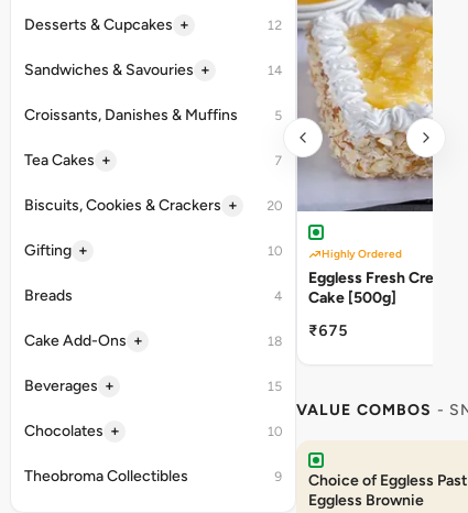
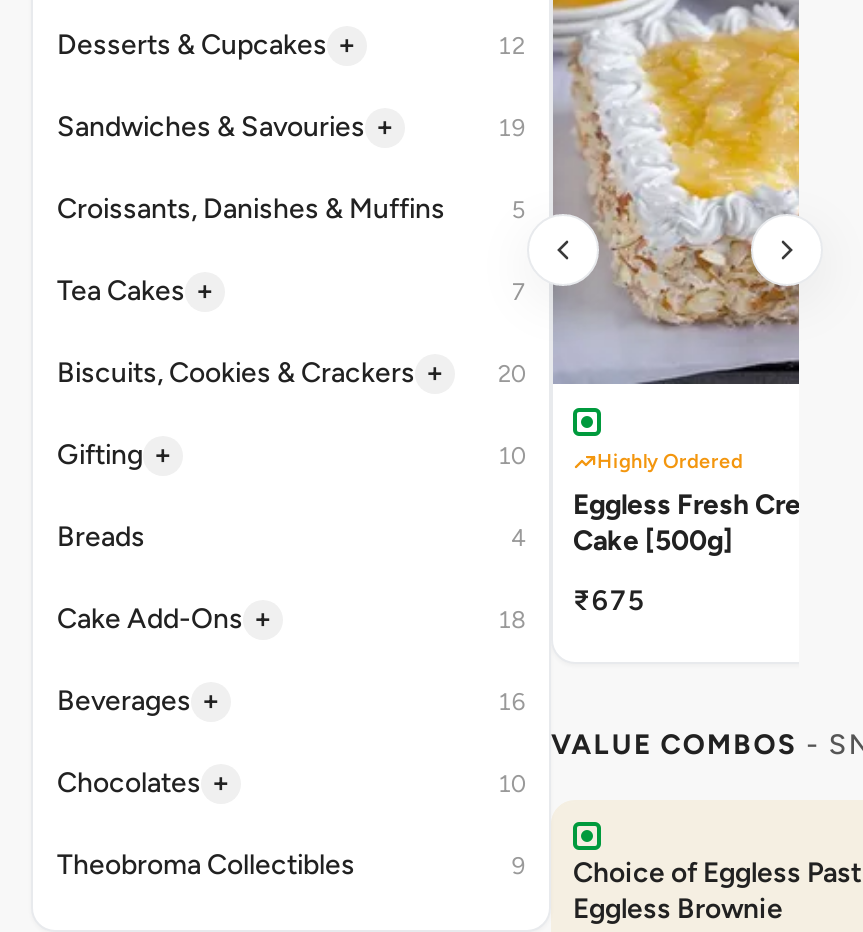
- 14
+ 19

- 15
+ 16
